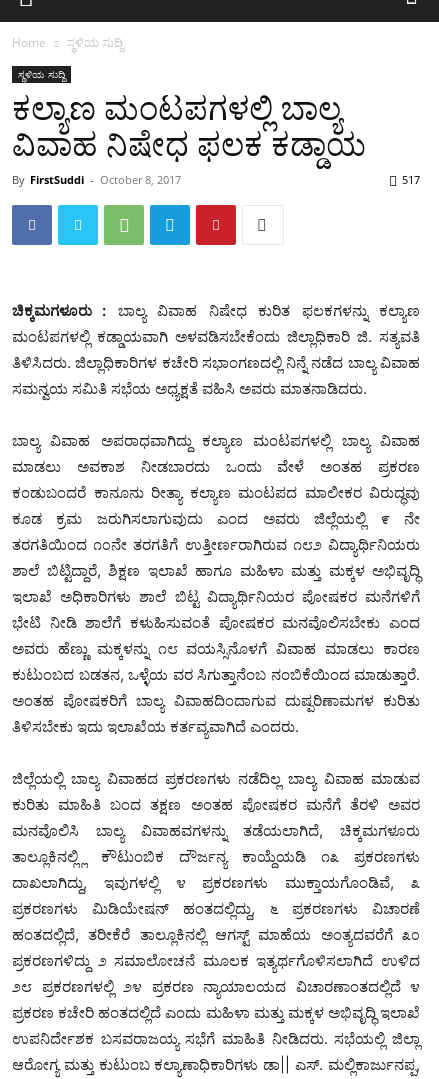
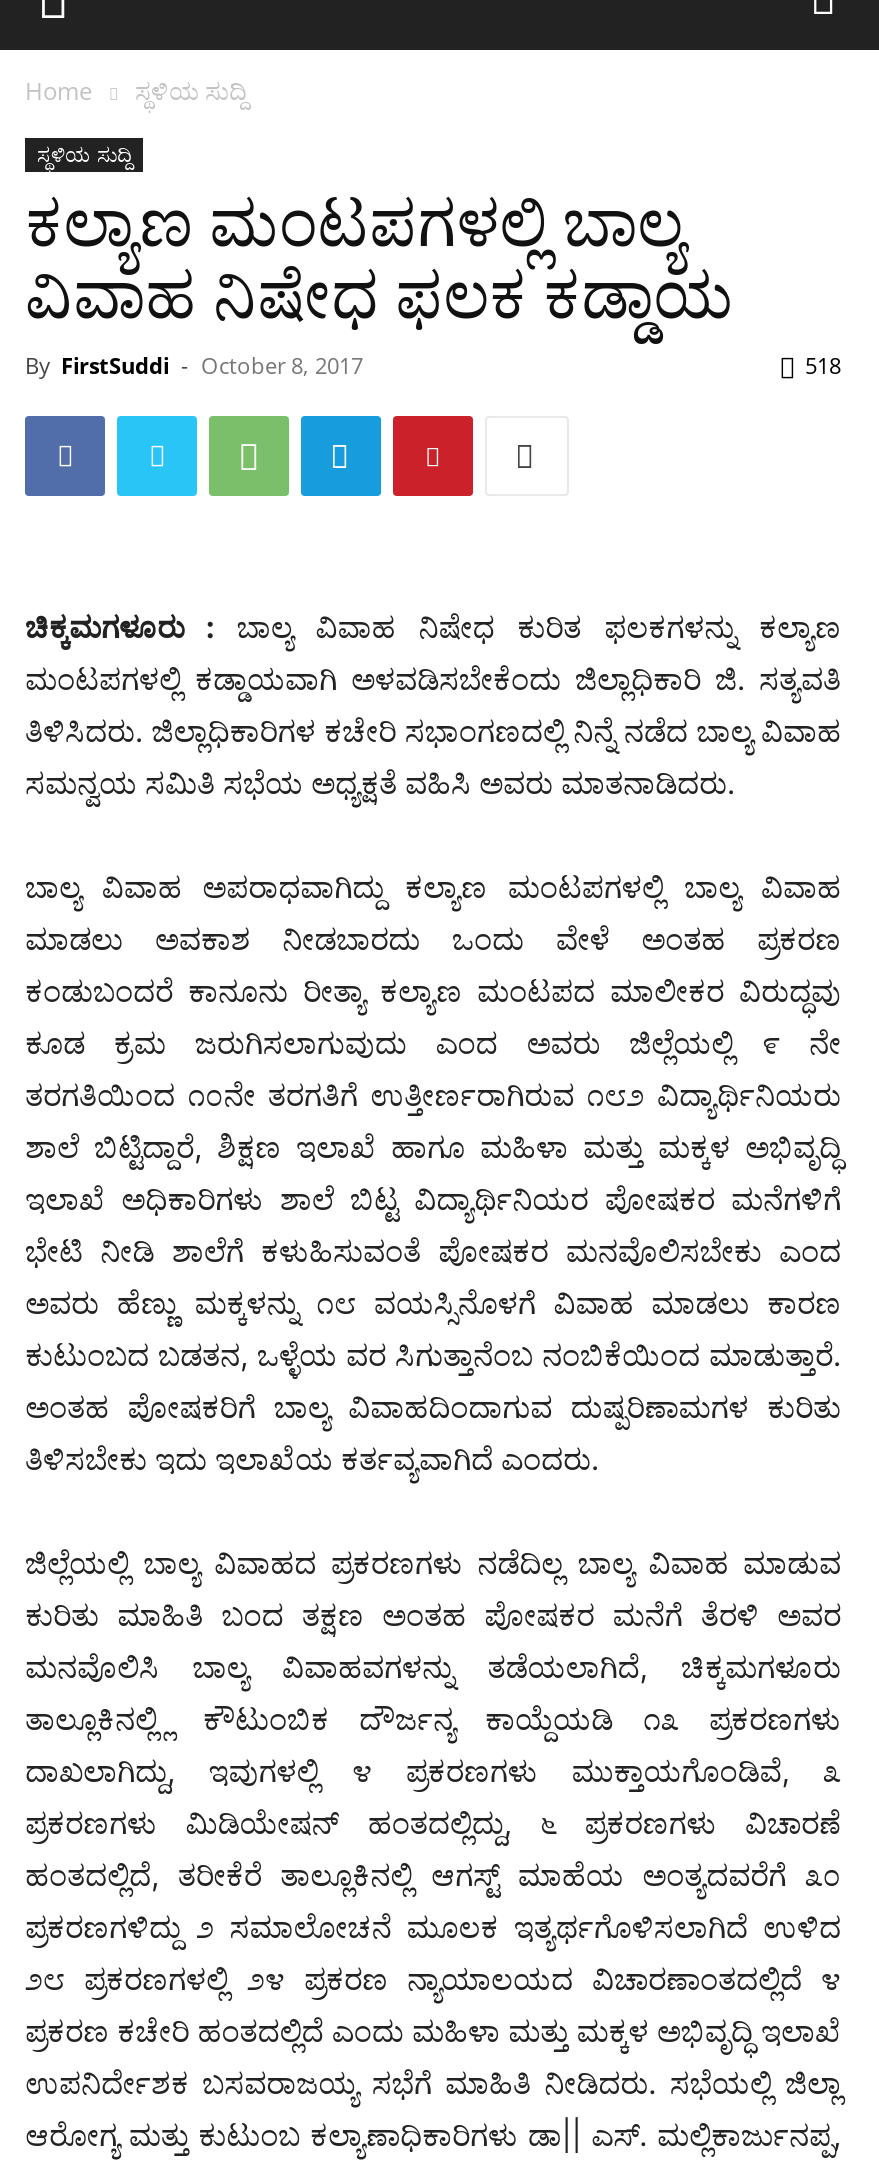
- 517
+ 518
